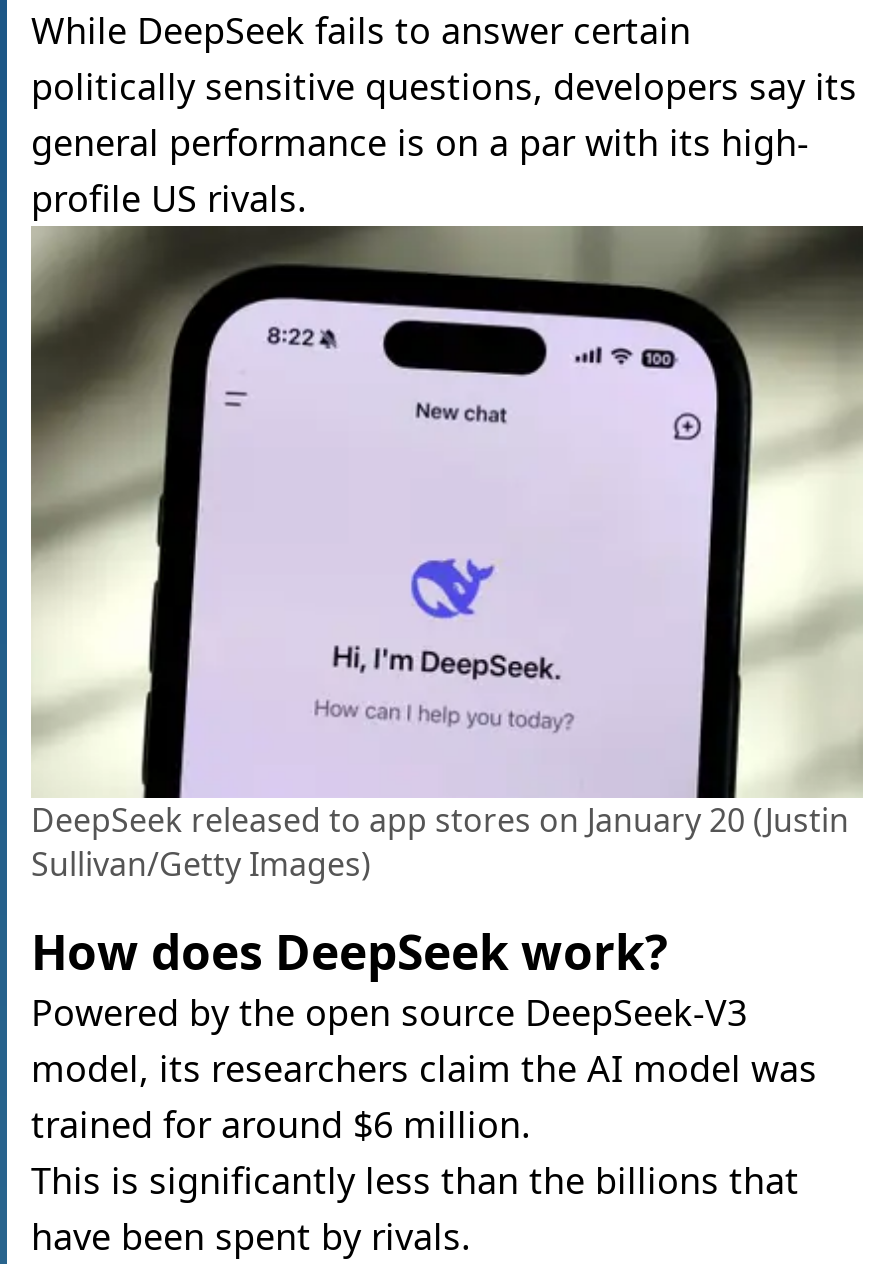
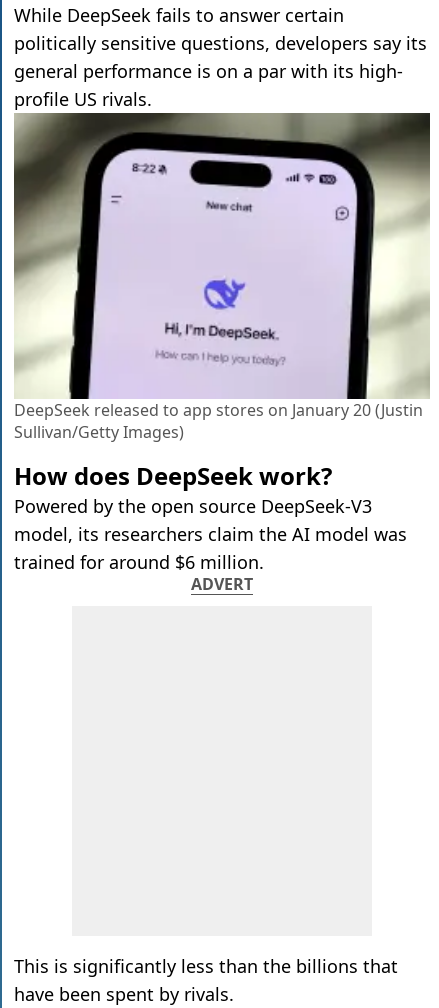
+ ADVERT
